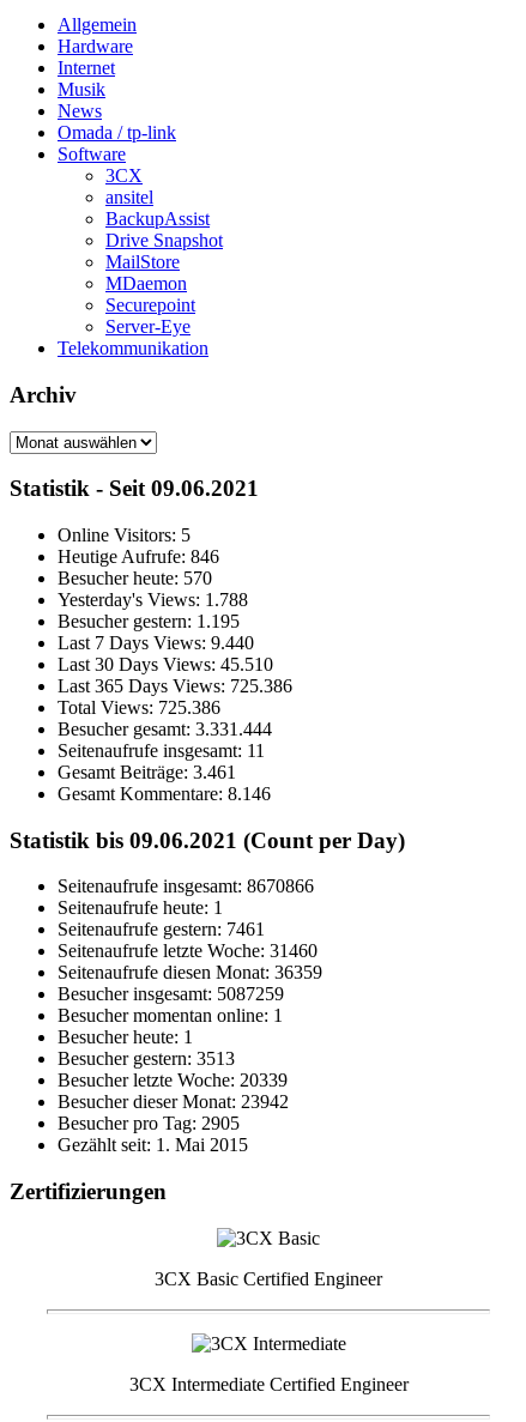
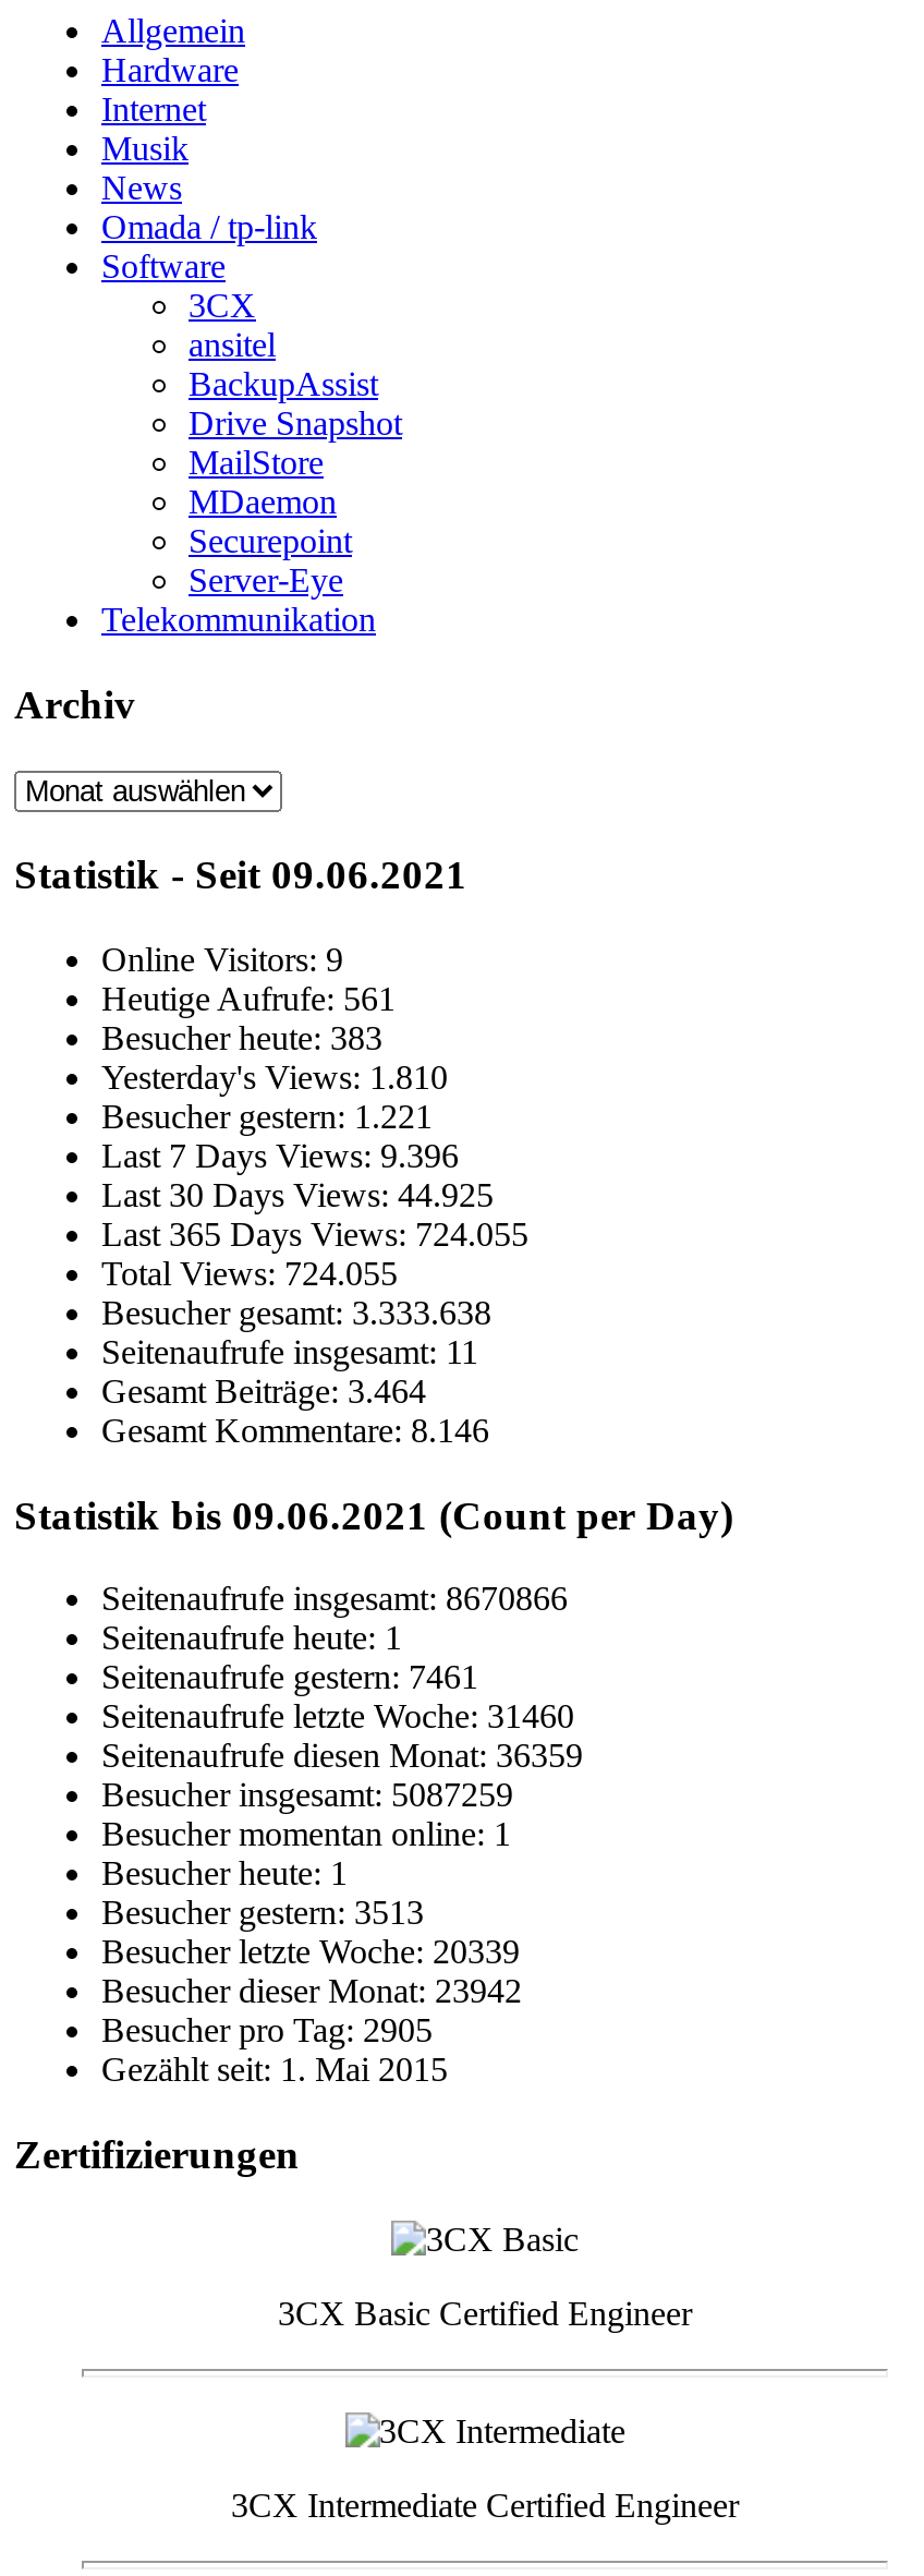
- Online Visitors: 5
+ Online Visitors: 9

- Heutige Aufrufe: 846
+ Heutige Aufrufe: 561

- Besucher heute: 570
+ Besucher heute: 383

- Yesterday's Views: 1.788
+ Yesterday's Views: 1.810

- Besucher gestern: 1.195
+ Besucher gestern: 1.221

- Last 7 Days Views: 9.440
+ Last 7 Days Views: 9.396

- Last 30 Days Views: 45.510
+ Last 30 Days Views: 44.925

- Last 365 Days Views: 725.386
+ Last 365 Days Views: 724.055

- Total Views: 725.386
+ Total Views: 724.055

- Besucher gesamt: 3.331.444
+ Besucher gesamt: 3.333.638

- Gesamt Beiträge:3.461
+ Gesamt Beiträge:3.464
